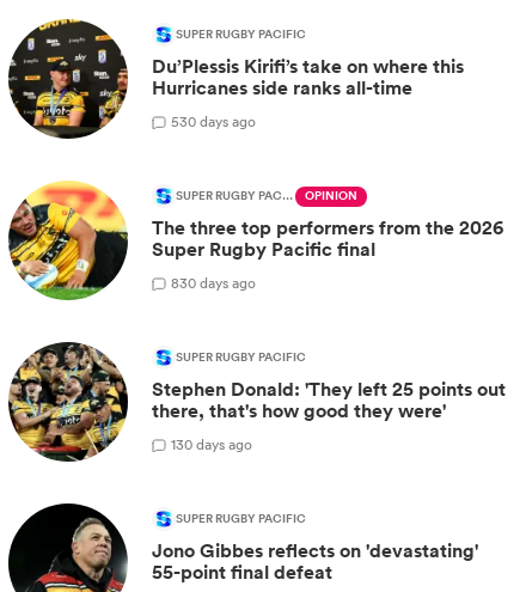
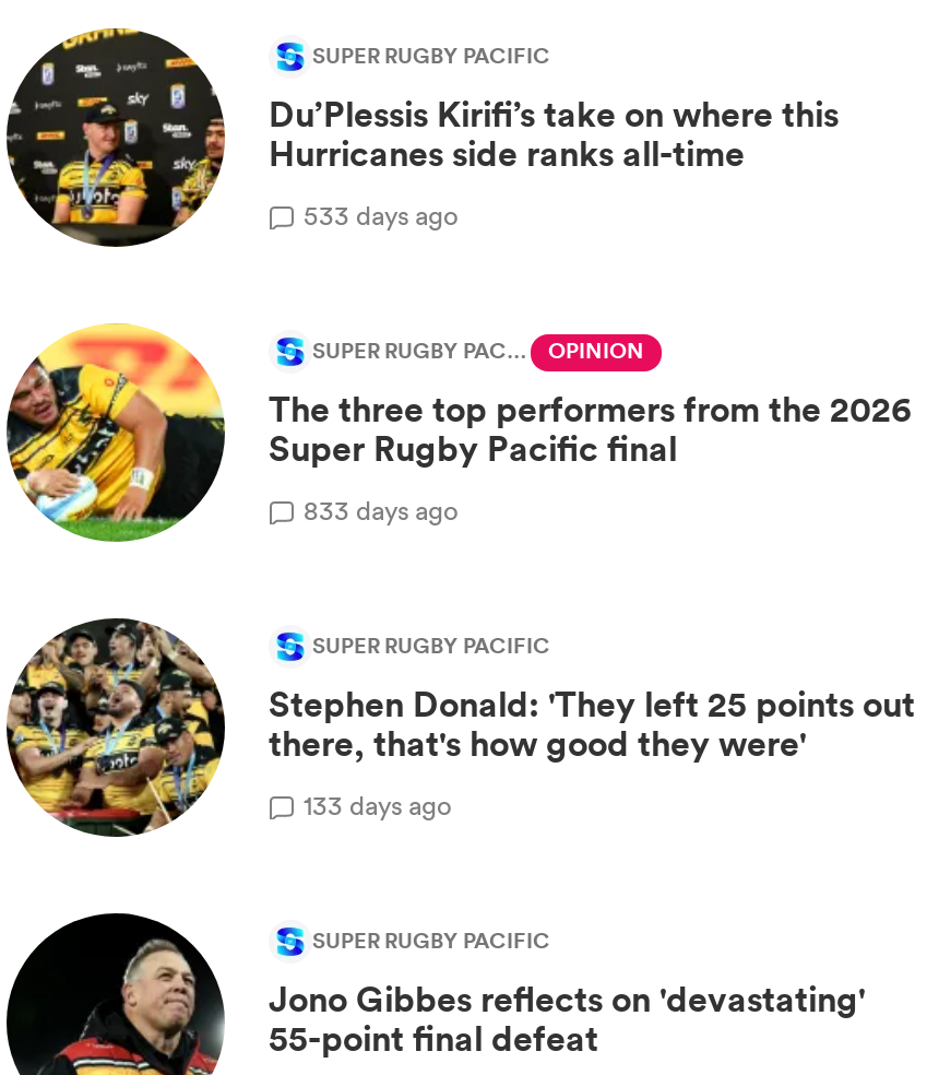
- 530 days ago
+ 533 days ago

- 830 days ago
+ 833 days ago

- 130 days ago
+ 133 days ago
